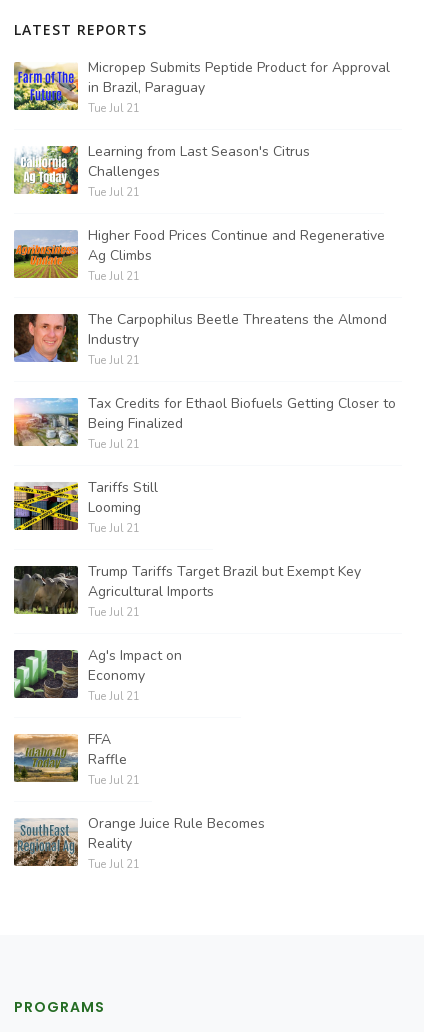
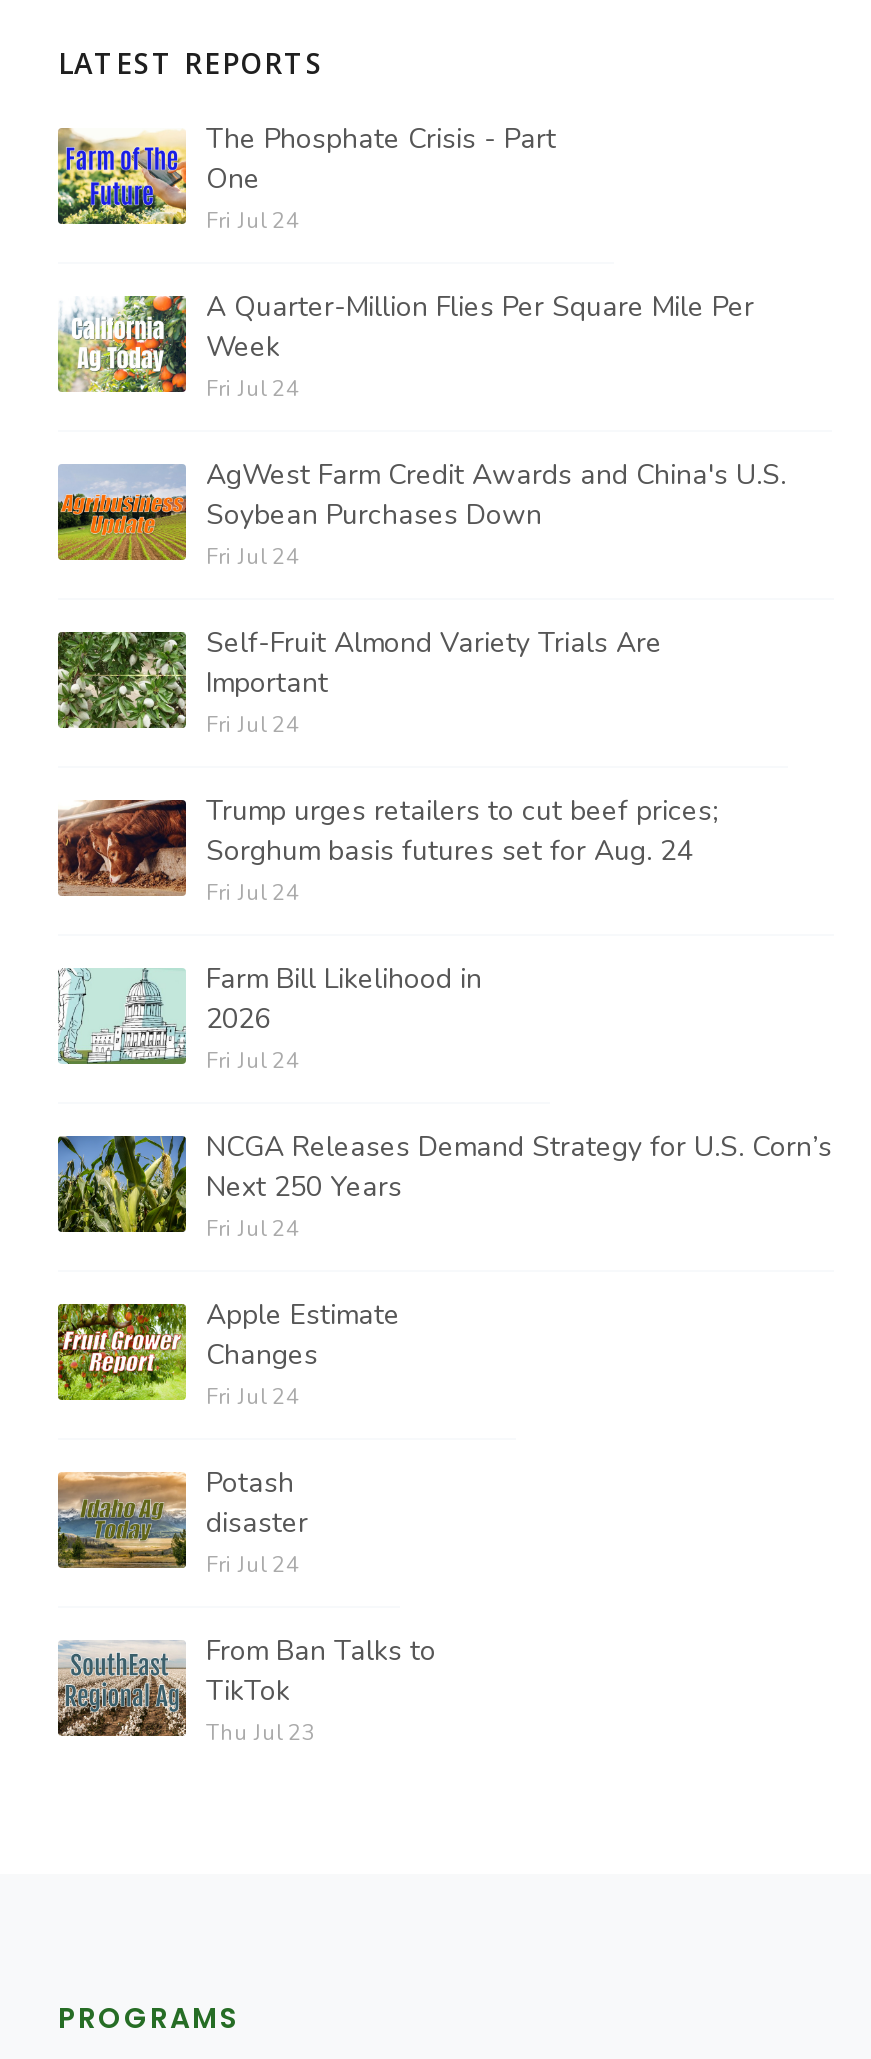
- Micropep Submits Peptide Product for Approval
- in Brazil, Paraguay
- Tue Jul 21
+ The Phosphate Crisis - Part
+ One
+ Fri Jul 24

- Learning from Last Season's Citrus
- Challenges
- Tue Jul 21
+ A Quarter-Million Flies Per Square Mile Per
+ Week
+ Fri Jul 24

- Higher Food Prices Continue and Regenerative
- Ag Climbs
- Tue Jul 21
+ AgWest Farm Credit Awards and China's U.S.
+ Soybean Purchases Down
+ Fri Jul 24

- [image]
- The Carpophilus Beetle Threatens the Almond
- Industry
- Tue Jul 21
+ [image]
+ Self-Fruit Almond Variety Trials Are
+ Important
+ Fri Jul 24

- [image]
- Tax Credits for Ethaol Biofuels Getting Closer to
- Being Finalized
- Tue Jul 21
+ [image]
+ Trump urges retailers to cut beef prices;
+ Sorghum basis futures set for Aug. 24
+ Fri Jul 24

- [image]
- Tariffs Still
- Looming
- Tue Jul 21
+ [image]
+ Farm Bill Likelihood in
+ 2026
+ Fri Jul 24

- [image]
- Trump Tariffs Target Brazil but Exempt Key
- Agricultural Imports
- Tue Jul 21
+ [image]
+ NCGA Releases Demand Strategy for U.S. Corn’s
+ Next 250 Years
+ Fri Jul 24

- [image]
- Ag's Impact on
- Economy
- Tue Jul 21
+ [image]
+ Apple Estimate
+ Changes
+ Fri Jul 24

- FFA
- Raffle
- Tue Jul 21
+ Potash
+ disaster
+ Fri Jul 24

- Orange Juice Rule Becomes
- Reality
- Tue Jul 21
+ From Ban Talks to
+ TikTok
+ Thu Jul 23
